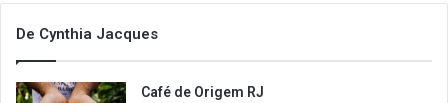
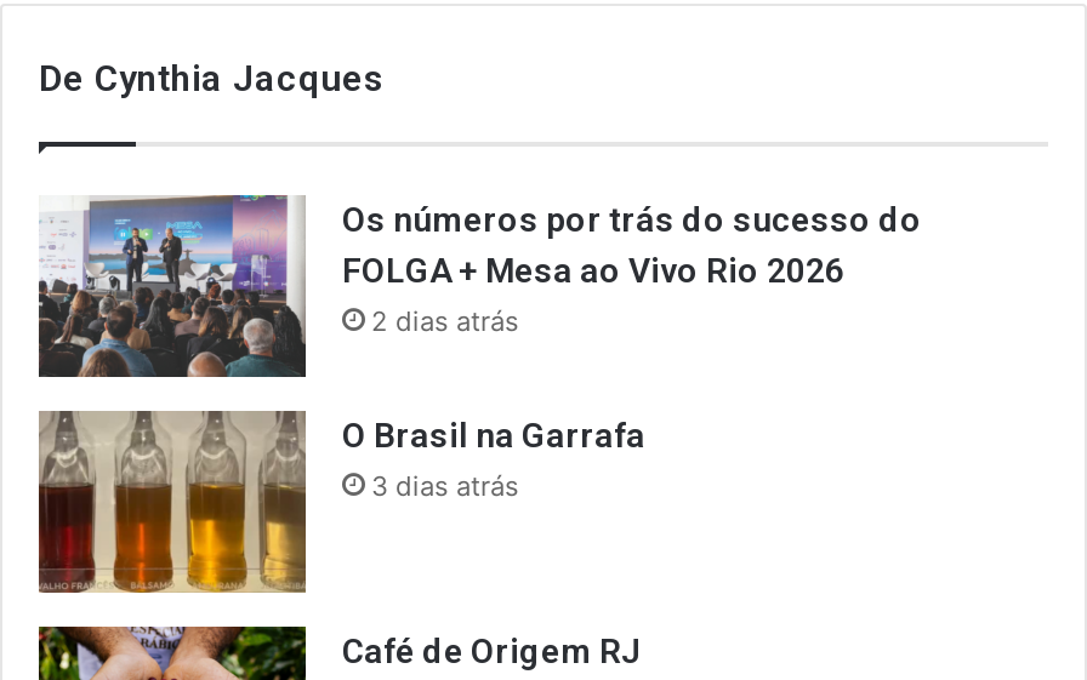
+ [image]
+ Os números por trás do sucesso do
+ FOLGA + Mesa ao Vivo Rio 2026
+ 2 dias atrás
+ O Brasil na Garrafa
+ 3 dias atrás

+ [image]
